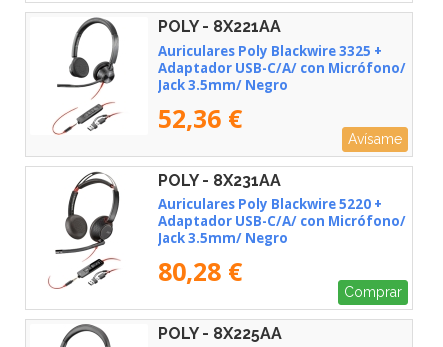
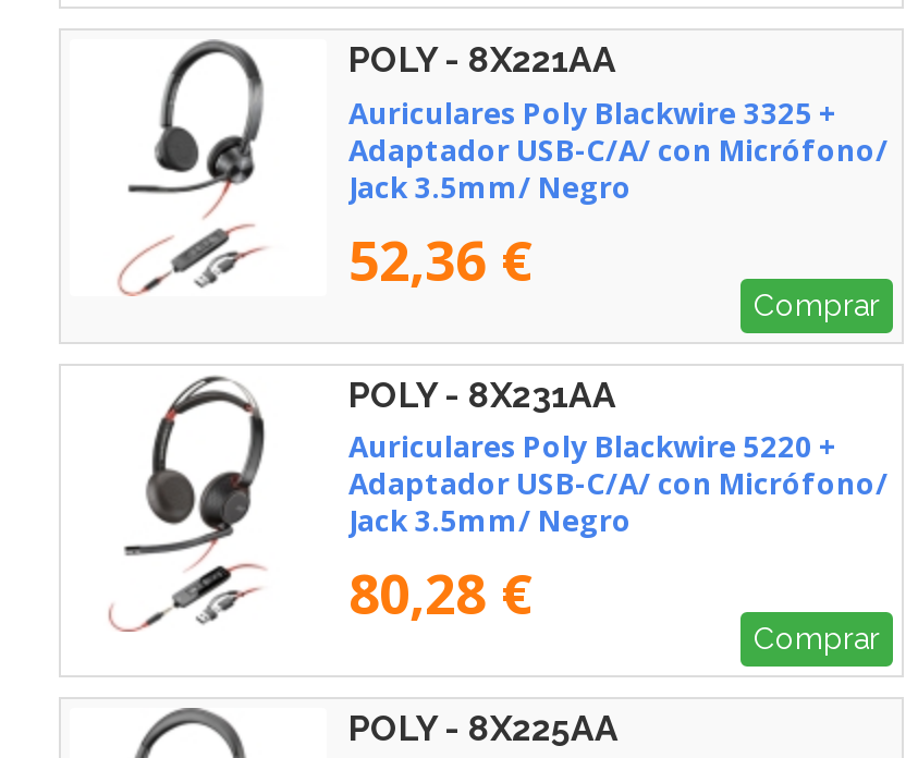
- Avísame
+ Comprar
